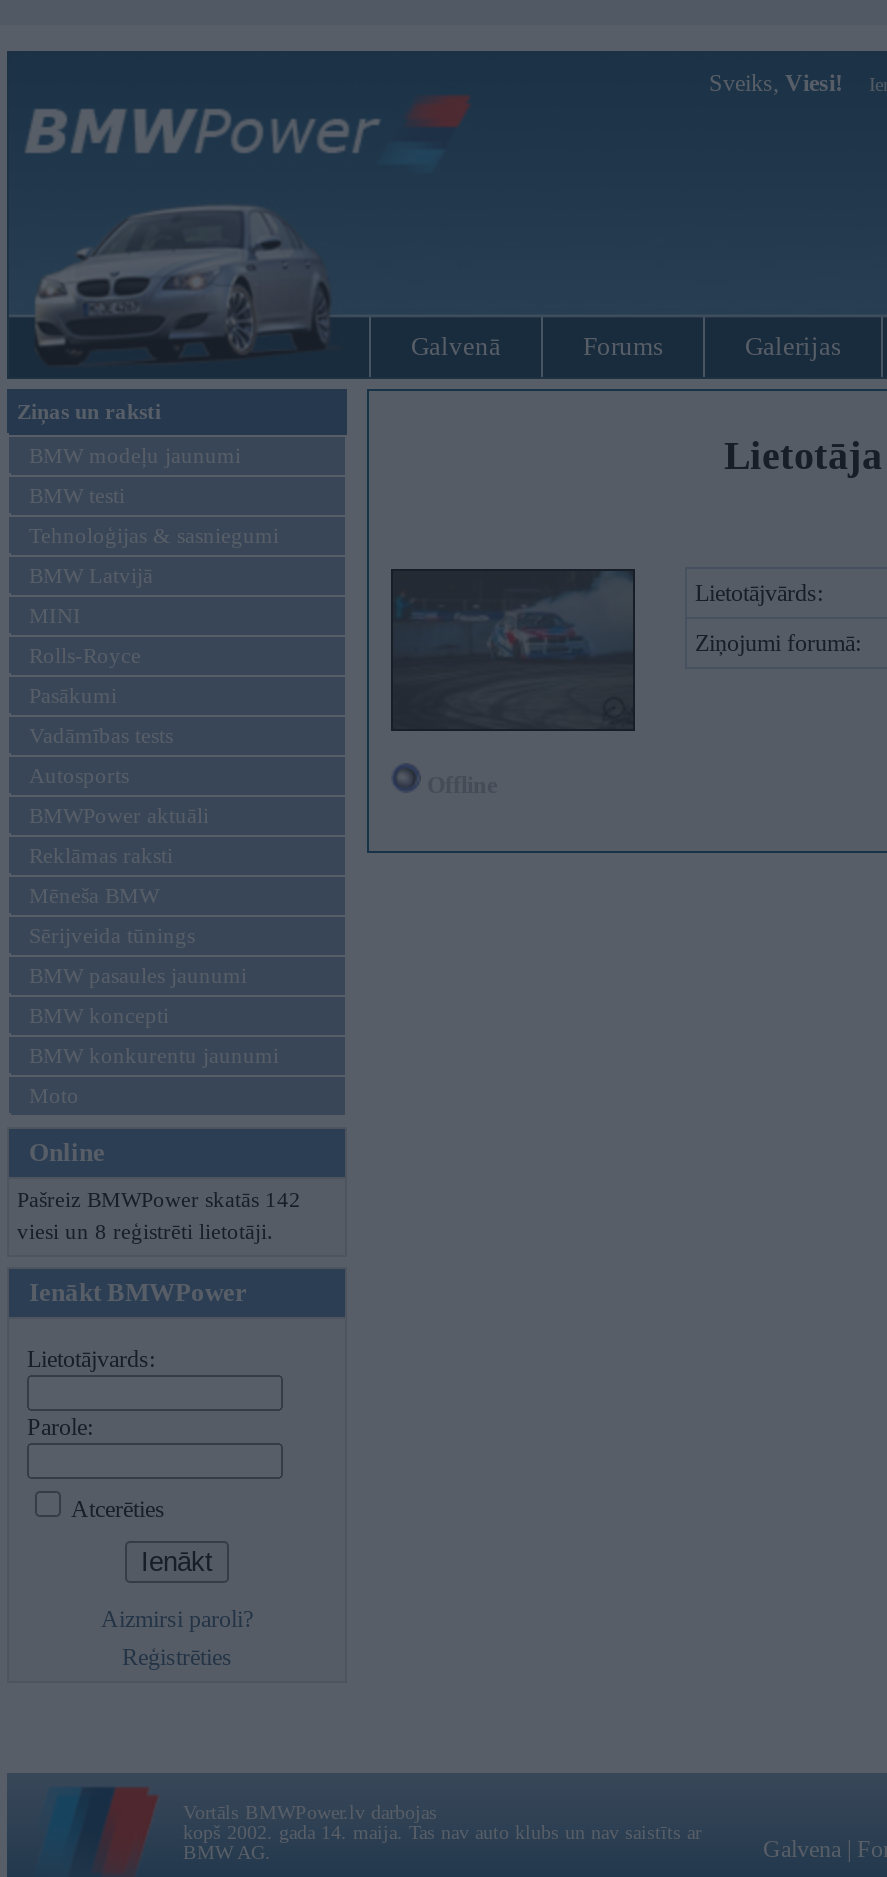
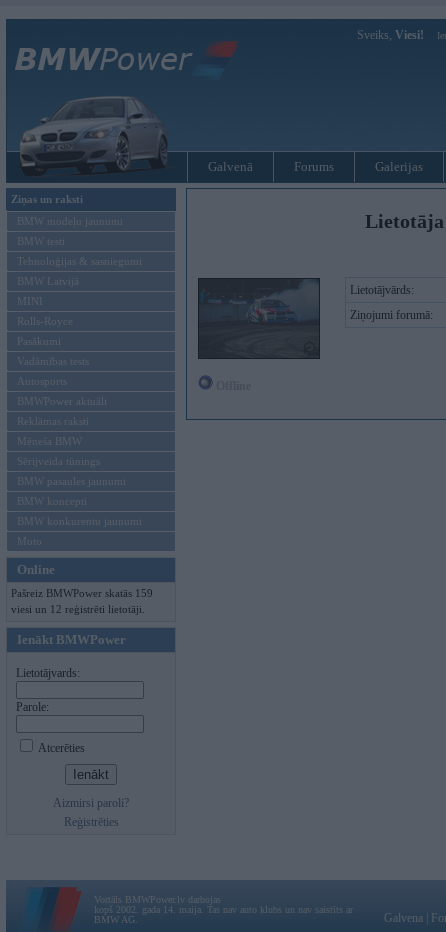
- Pašreiz BMWPower skatās 142
+ Pašreiz BMWPower skatās 159

- viesi un 8 reģistrēti lietotāji.
+ viesi un 12 reģistrēti lietotāji.
